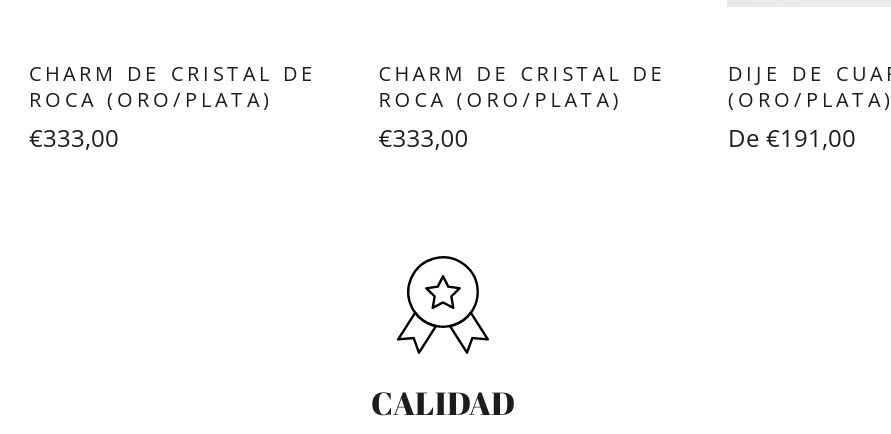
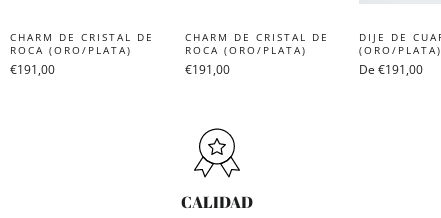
- €333,00
+ €191,00

- €333,00
+ €191,00
